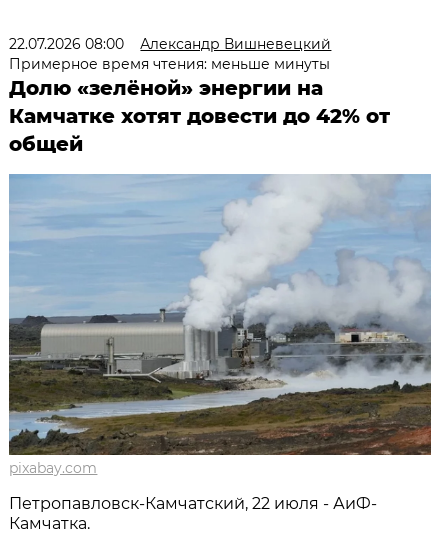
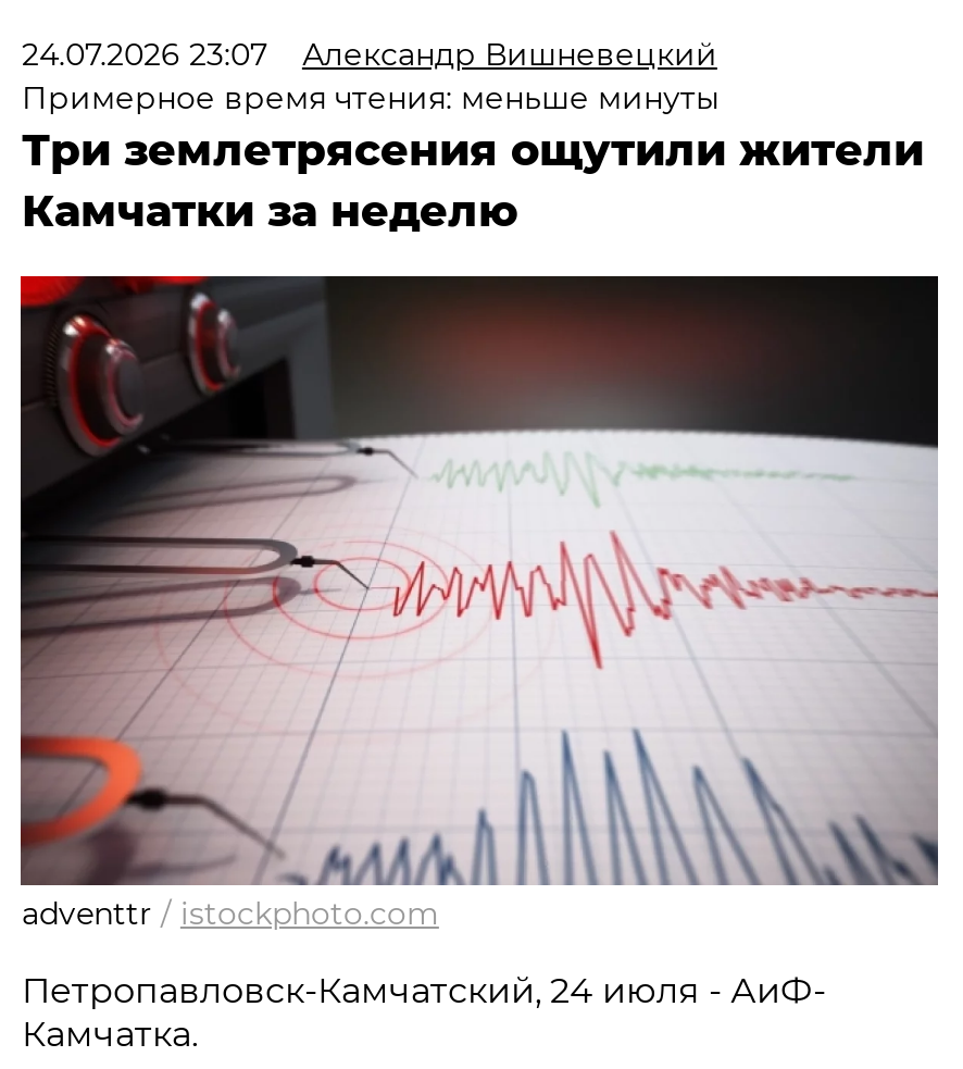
- 22.07.2026 08:00 Александр Вишневецкий
+ 24.07.2026 23:07 Александр Вишневецкий

- Долю «зелёной» энергии на
- Камчатке хотят довести до 42% от
- общей
+ Три землетрясения ощутили жители
+ Камчатки за неделю

- [image]
- pixabay.com
+ [image]
+ adventtr / istockphoto.com

- Петропавловск-Камчатский, 22 июля - АиФ-
+ Петропавловск-Камчатский, 24 июля - АиФ-
